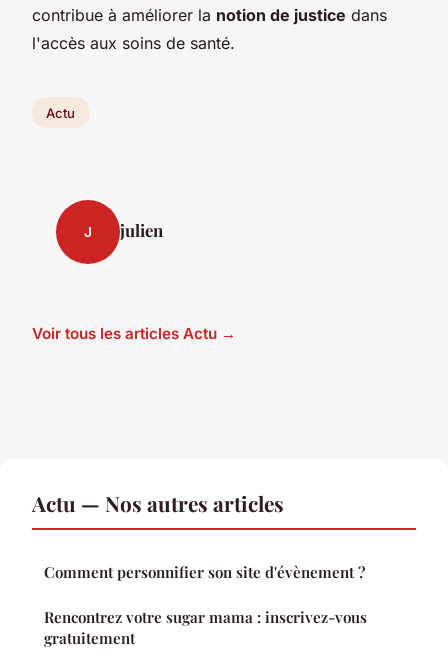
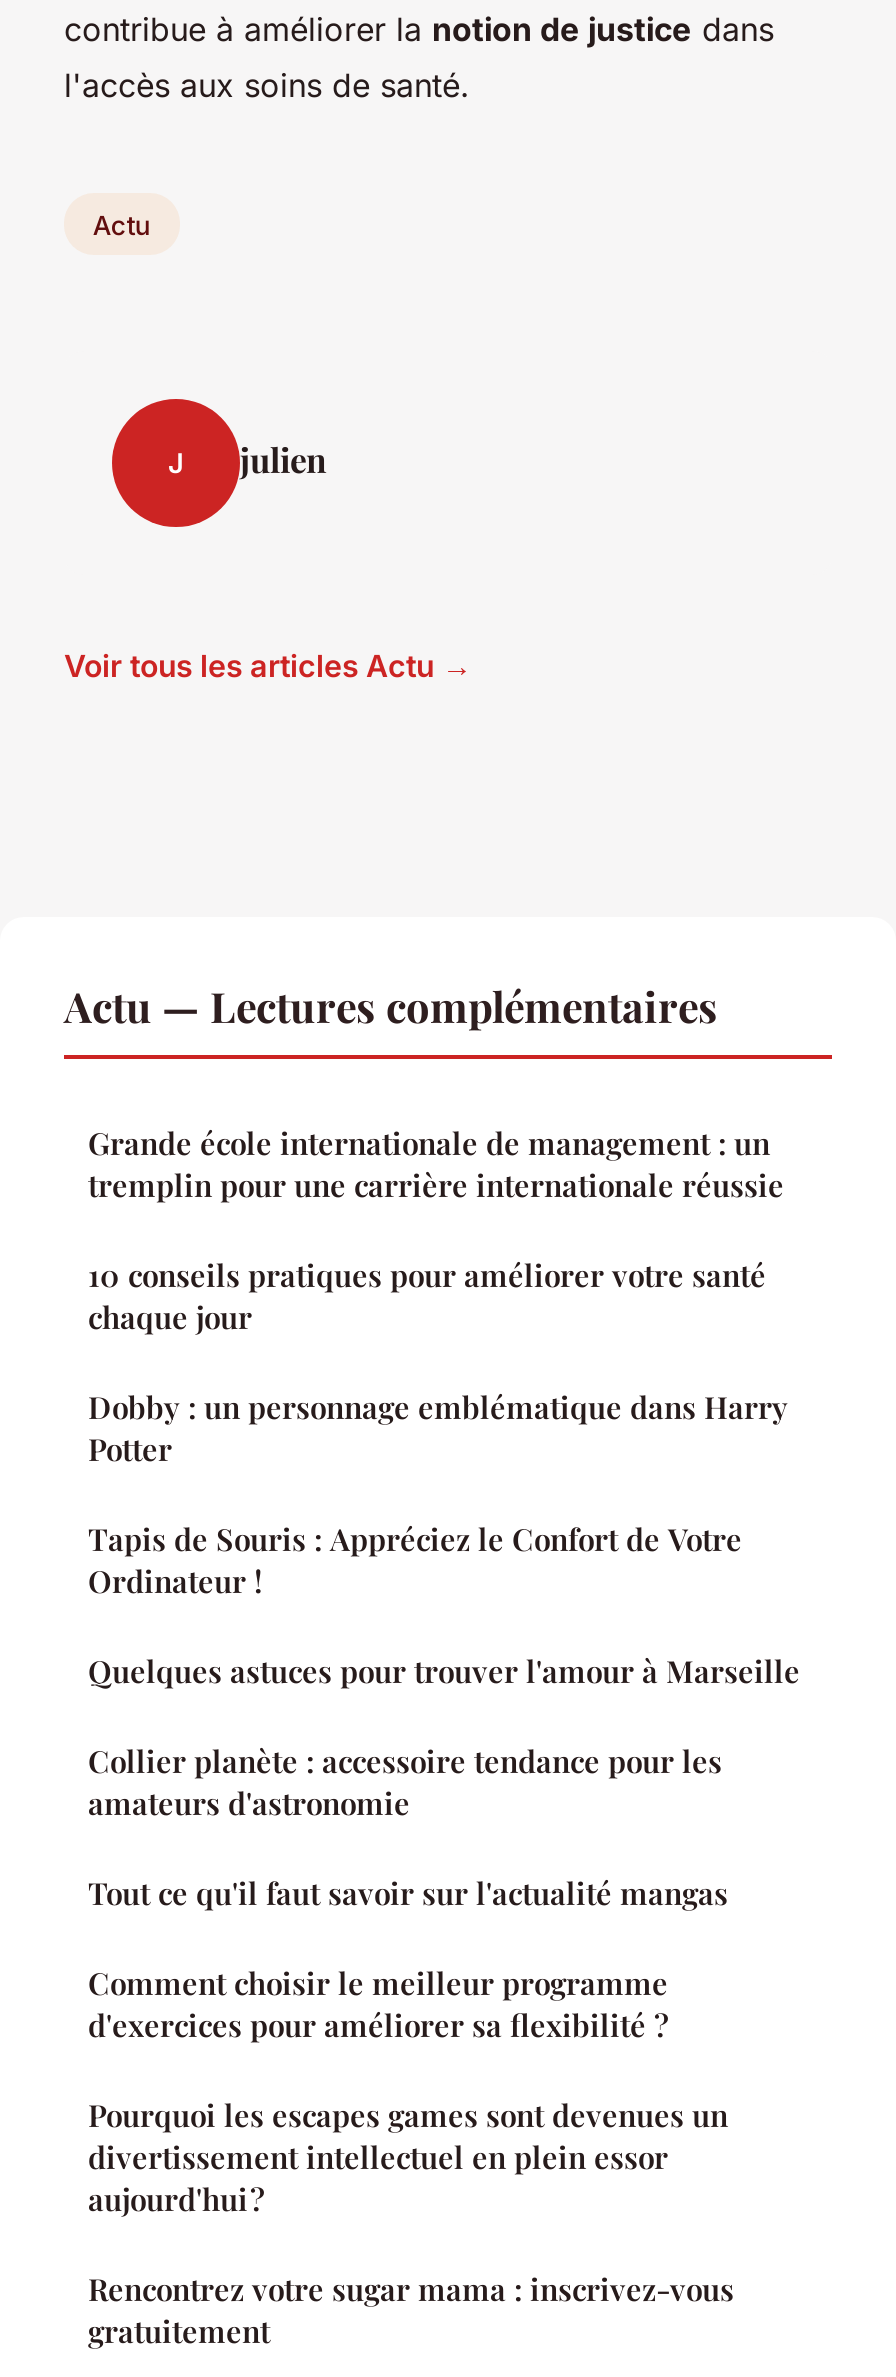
- Actu — Nos autres articles
- Comment personnifier son site d'évènement ?
+ Actu — Lectures complémentaires
+ Grande école internationale de management : un
+ tremplin pour une carrière internationale réussie
+ 10 conseils pratiques pour améliorer votre santé
+ chaque jour
+ Dobby : un personnage emblématique dans Harry
+ Potter
+ Tapis de Souris : Appréciez le Confort de Votre
+ Ordinateur !
+ Quelques astuces pour trouver l'amour à Marseille
+ Collier planète : accessoire tendance pour les
+ amateurs d'astronomie
+ Tout ce qu'il faut savoir sur l'actualité mangas
+ Comment choisir le meilleur programme
+ d'exercices pour améliorer sa flexibilité ?
+ Pourquoi les escapes games sont devenues un
+ divertissement intellectuel en plein essor
+ aujourd'hui ?
